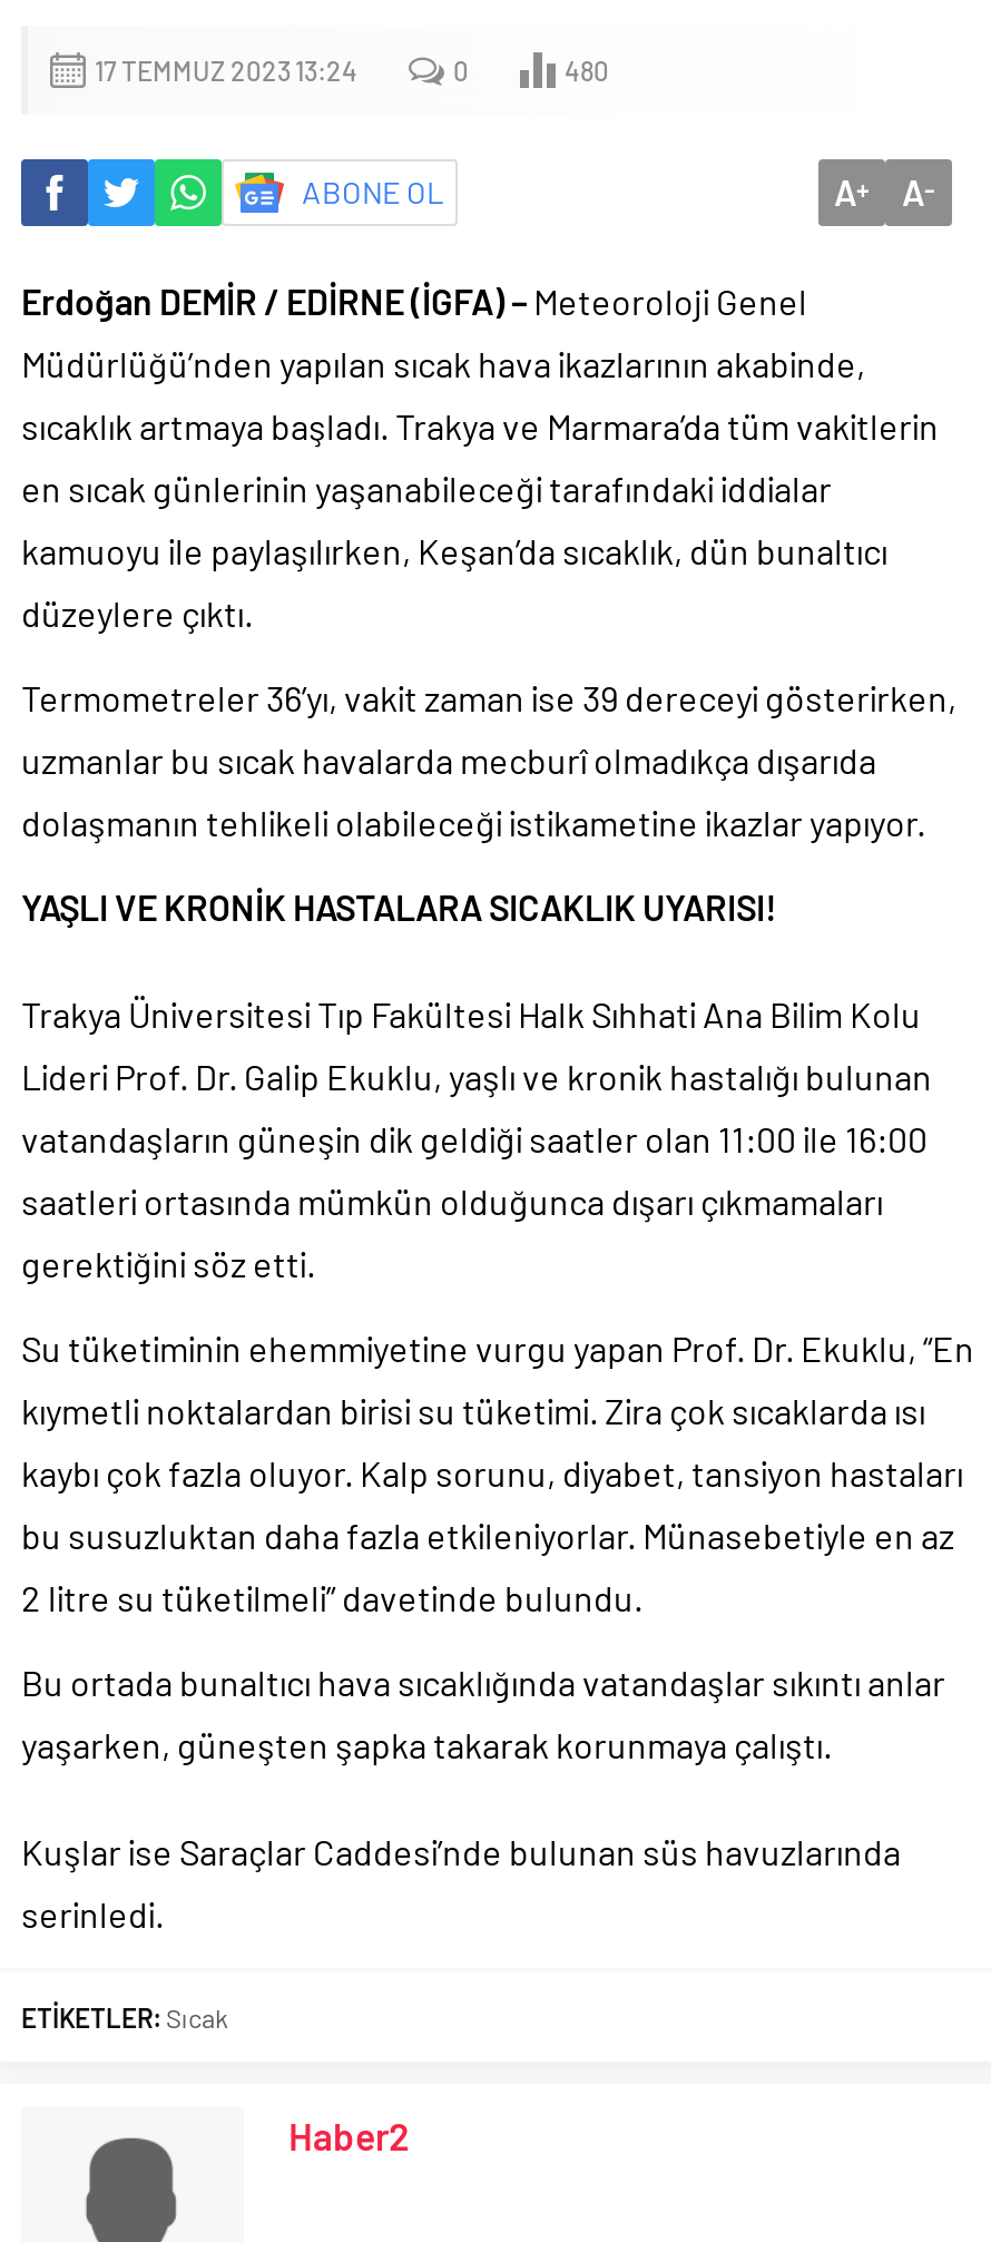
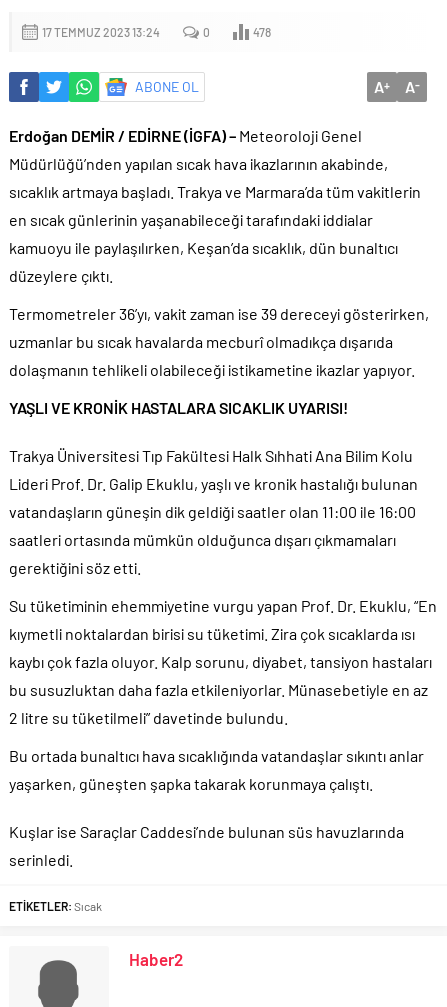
- 480
+ 478
